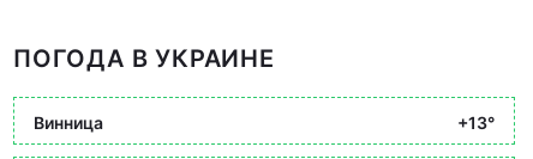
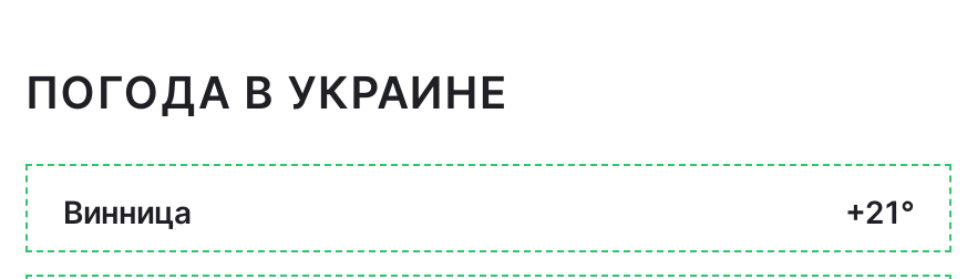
- +13°
+ +21°
